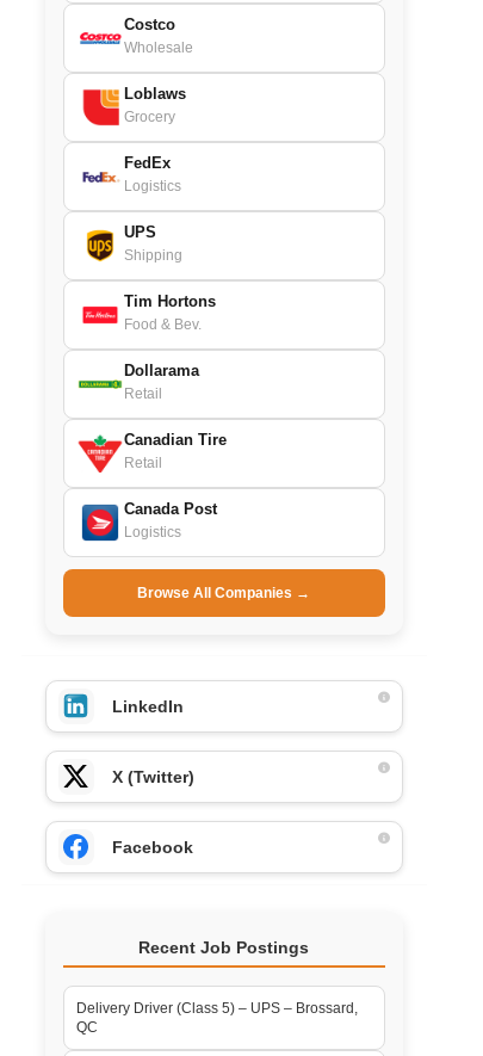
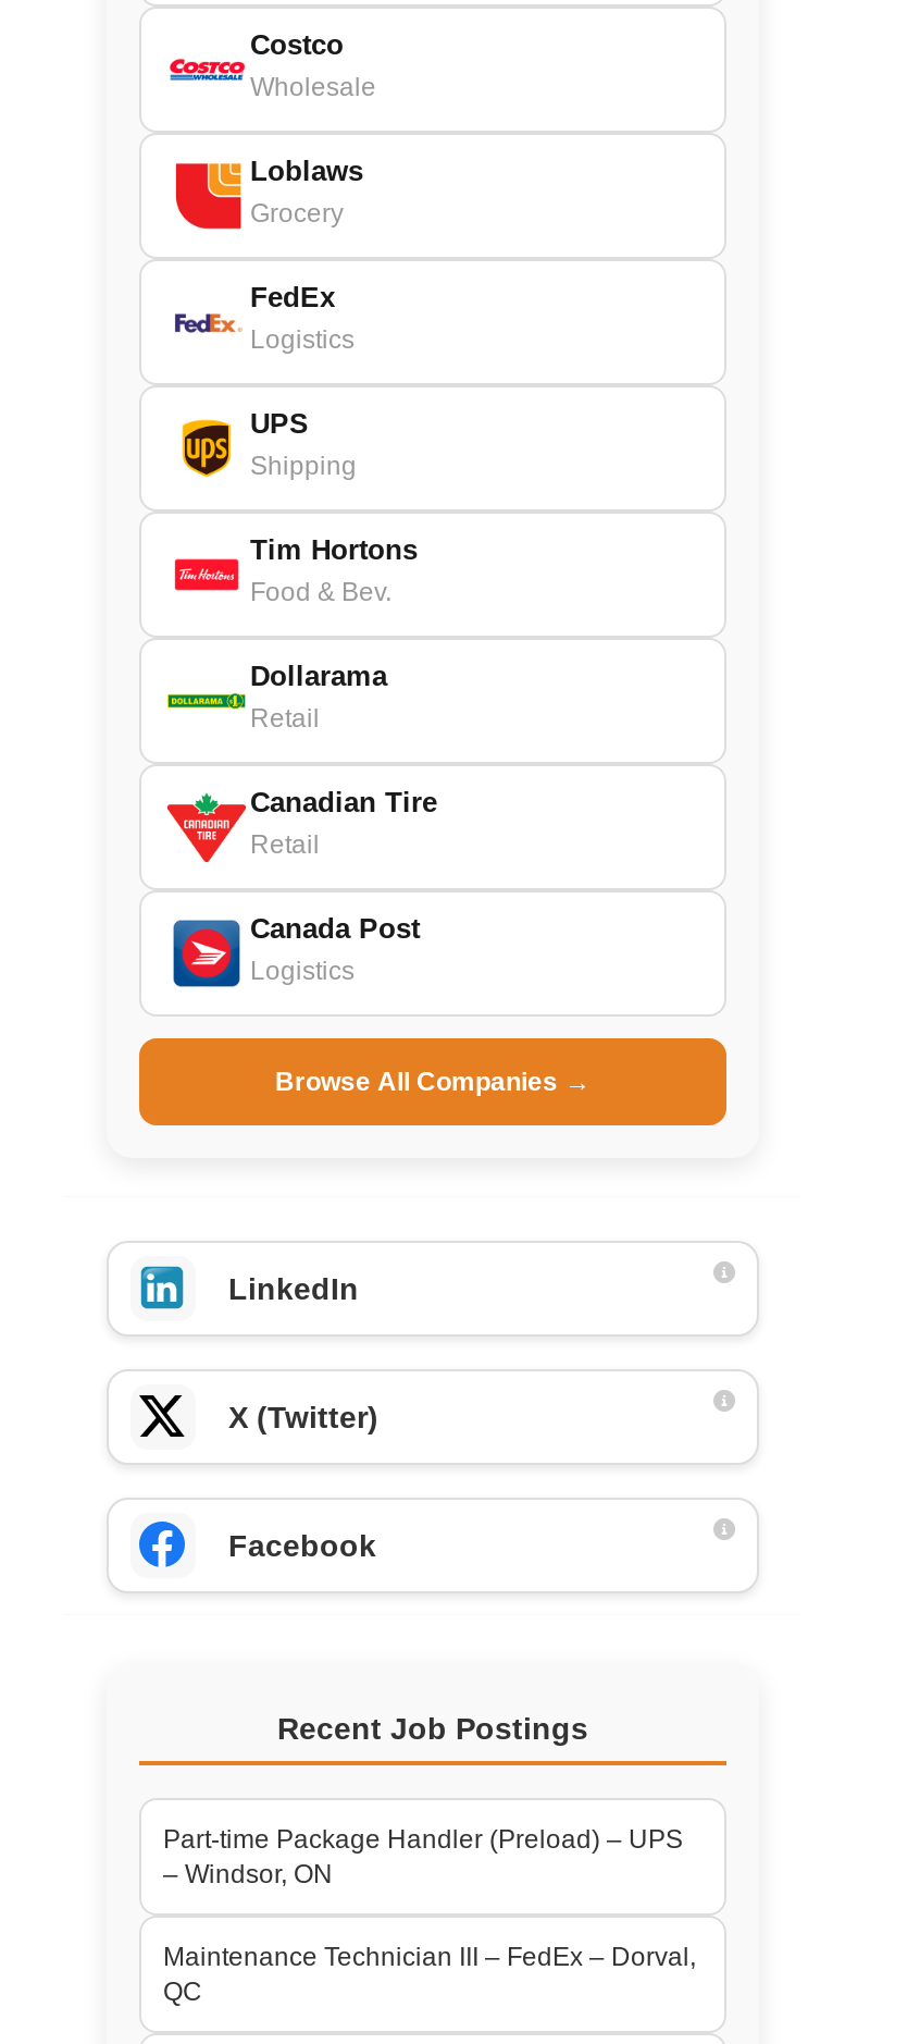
- Delivery Driver (Class 5) – UPS – Brossard,
+ Part-time Package Handler (Preload) – UPS
+ – Windsor, ON
+ Maintenance Technician III – FedEx – Dorval,
